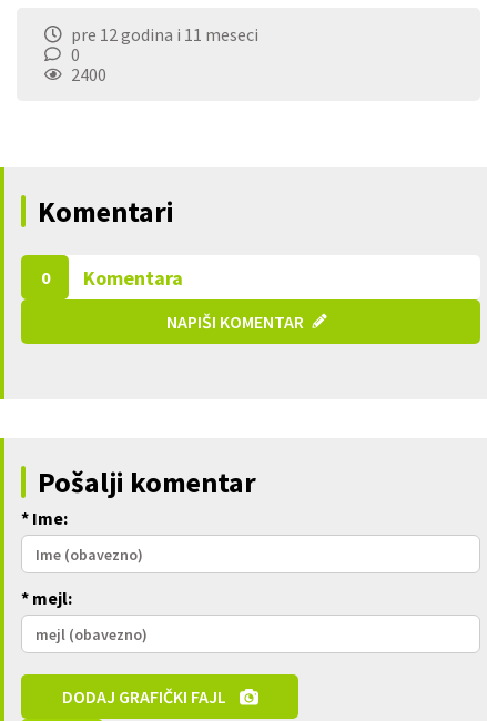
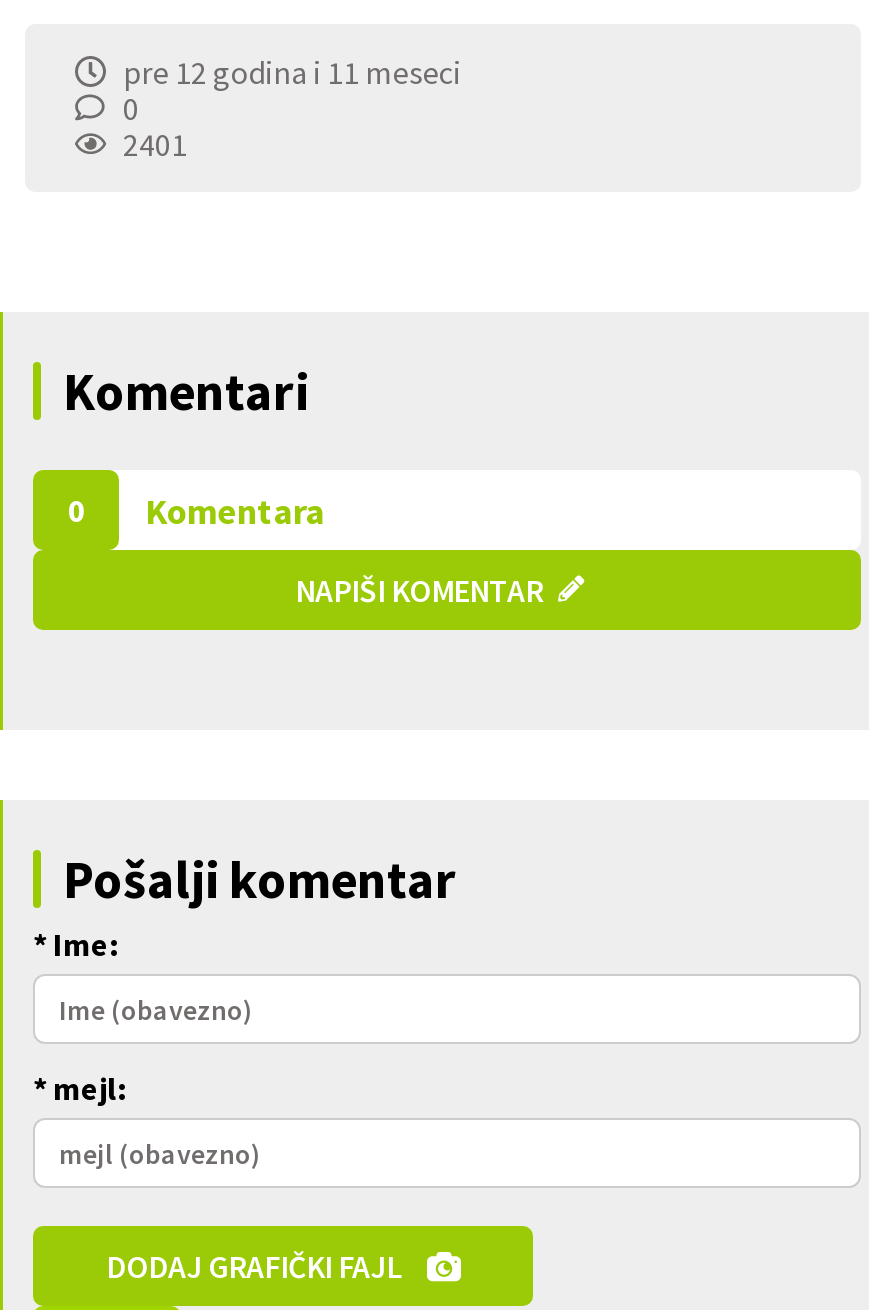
- 2400
+ 2401
